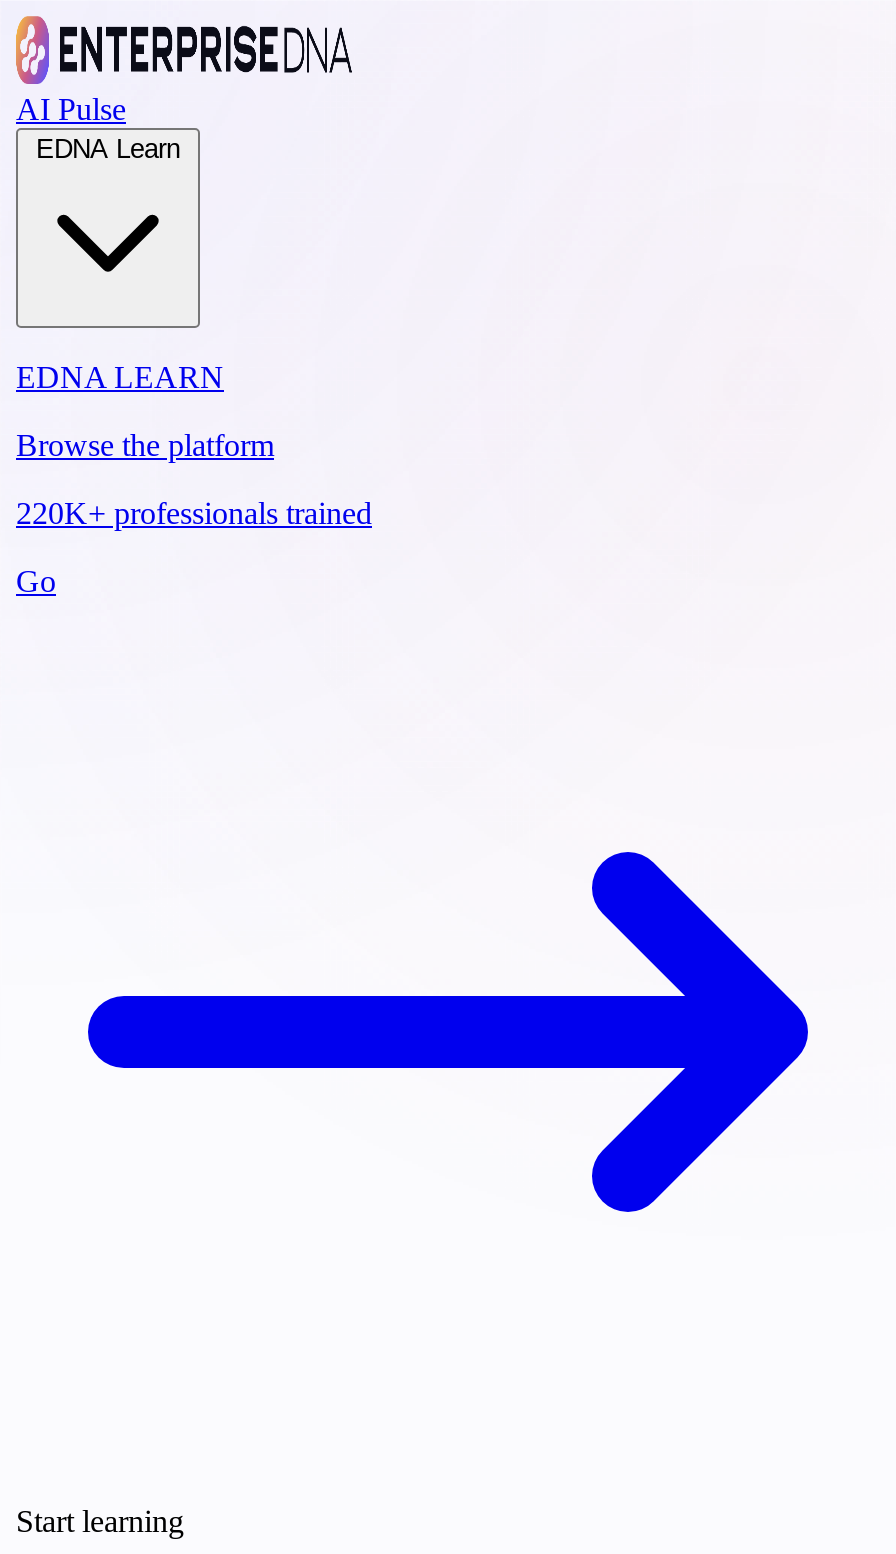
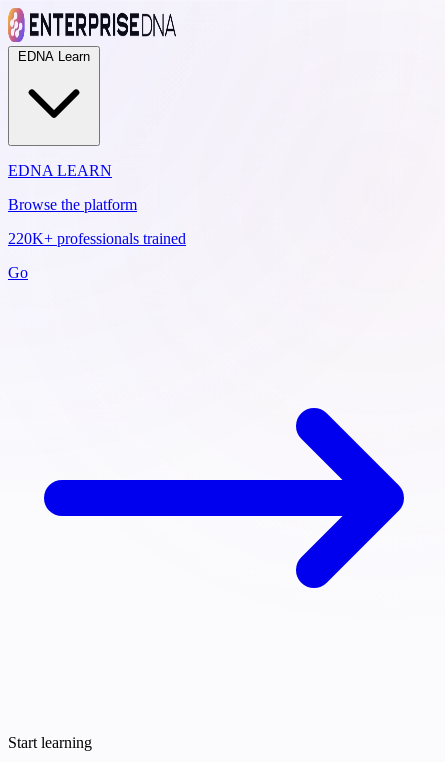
- AI Pulse
